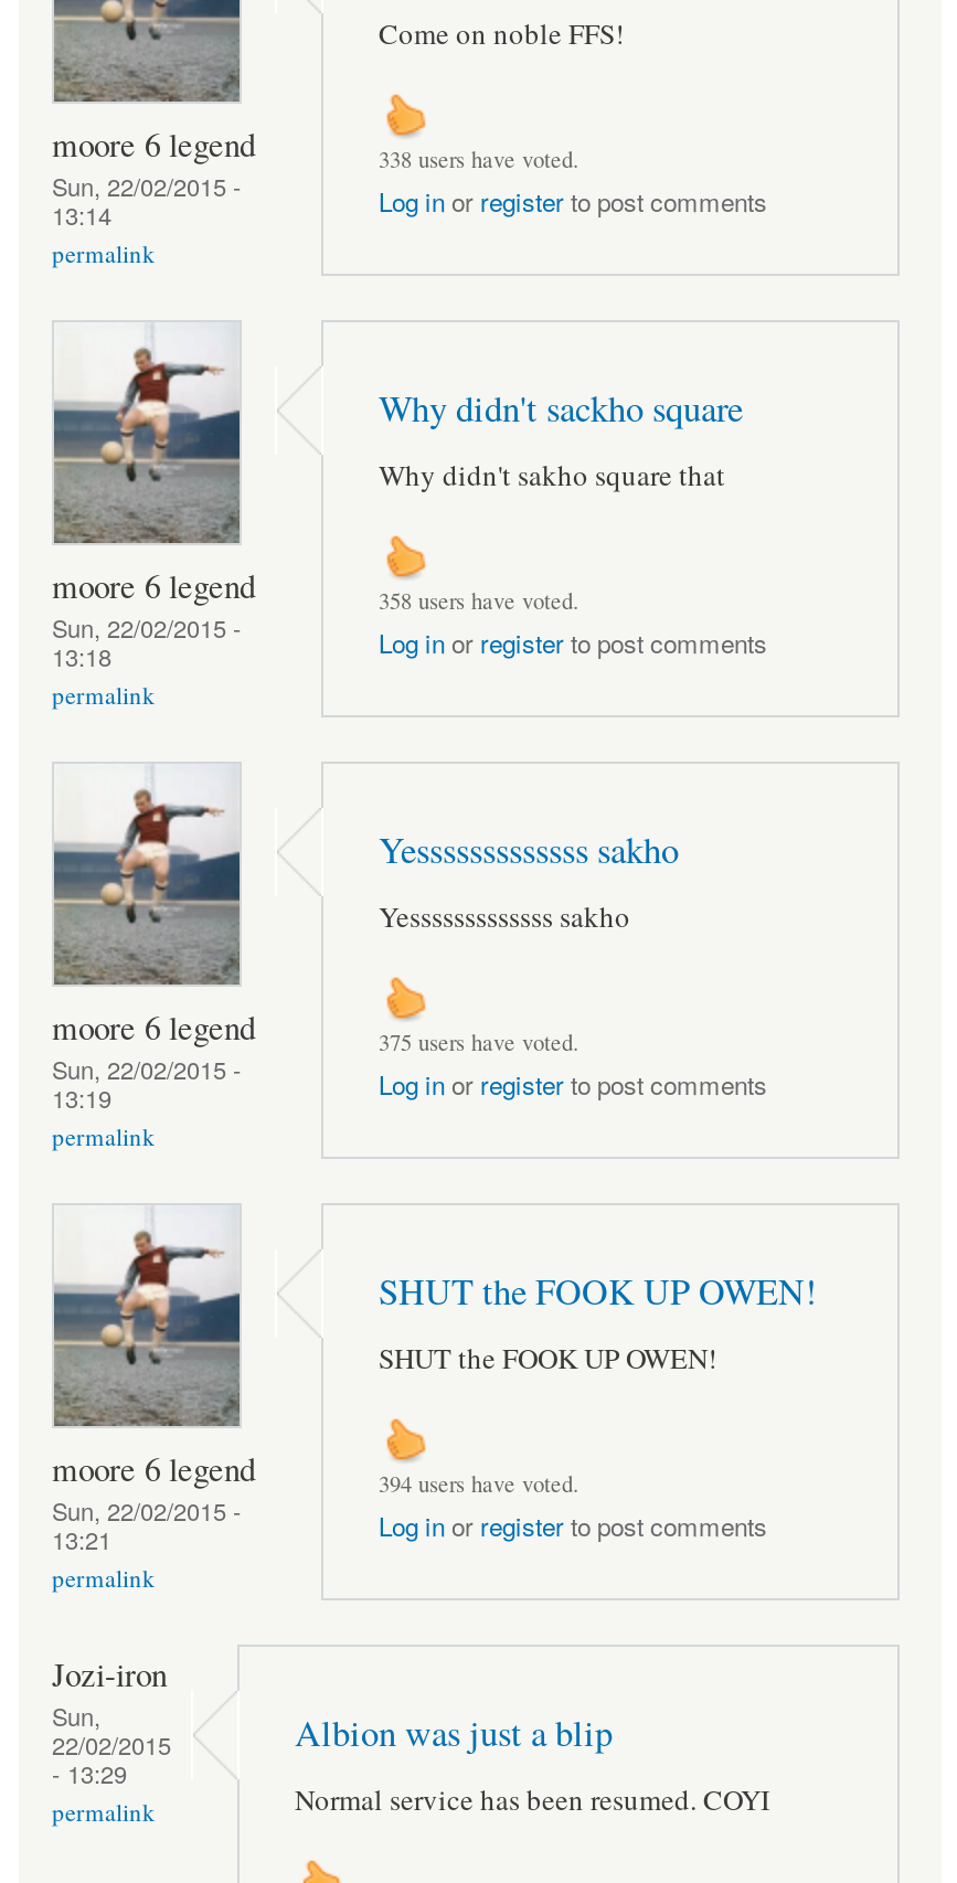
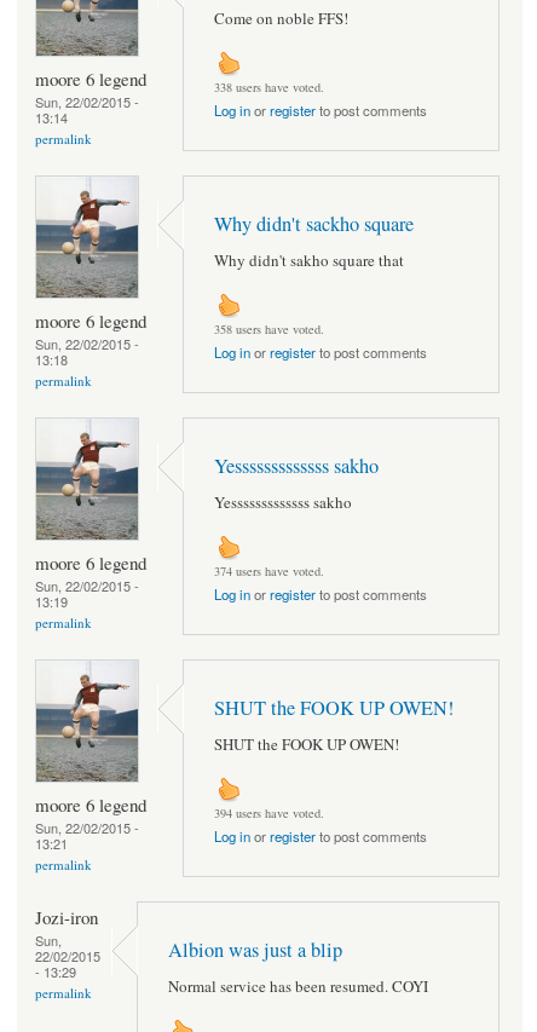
- 375 users have voted.
+ 374 users have voted.
